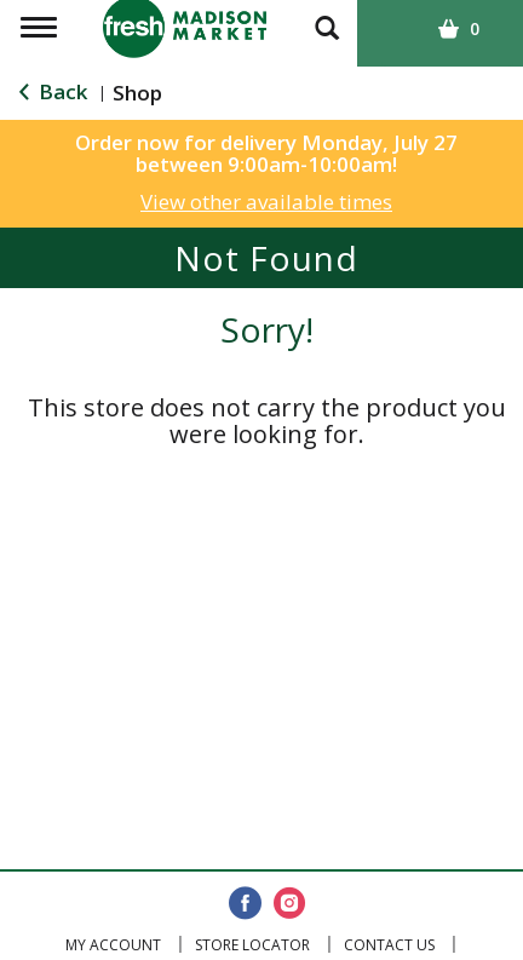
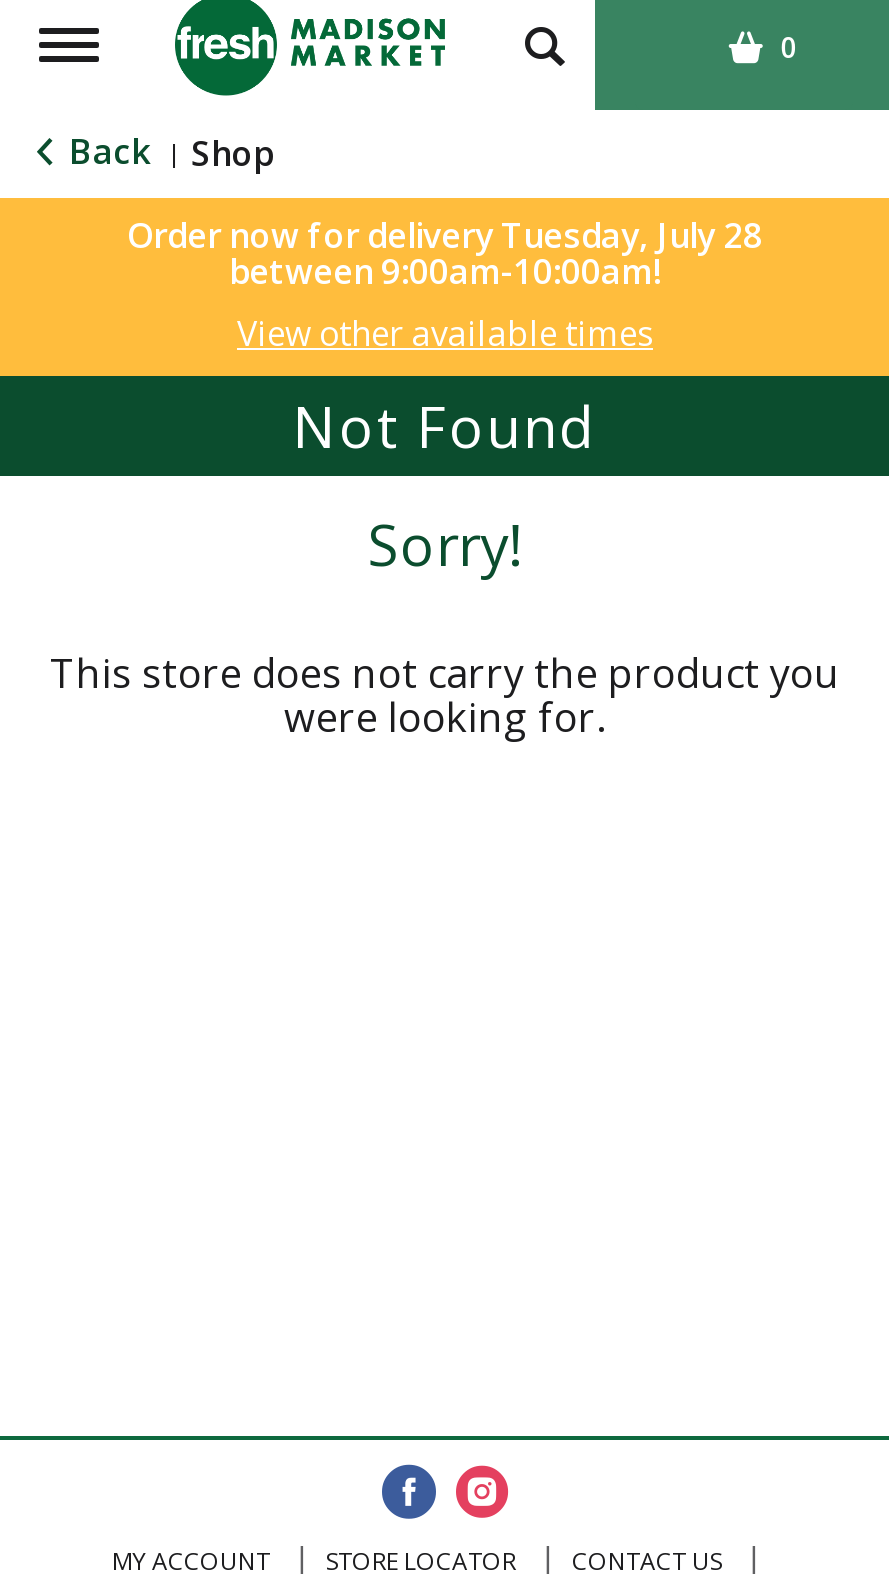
- Order now for delivery Monday, July 27
+ Order now for delivery Tuesday, July 28
